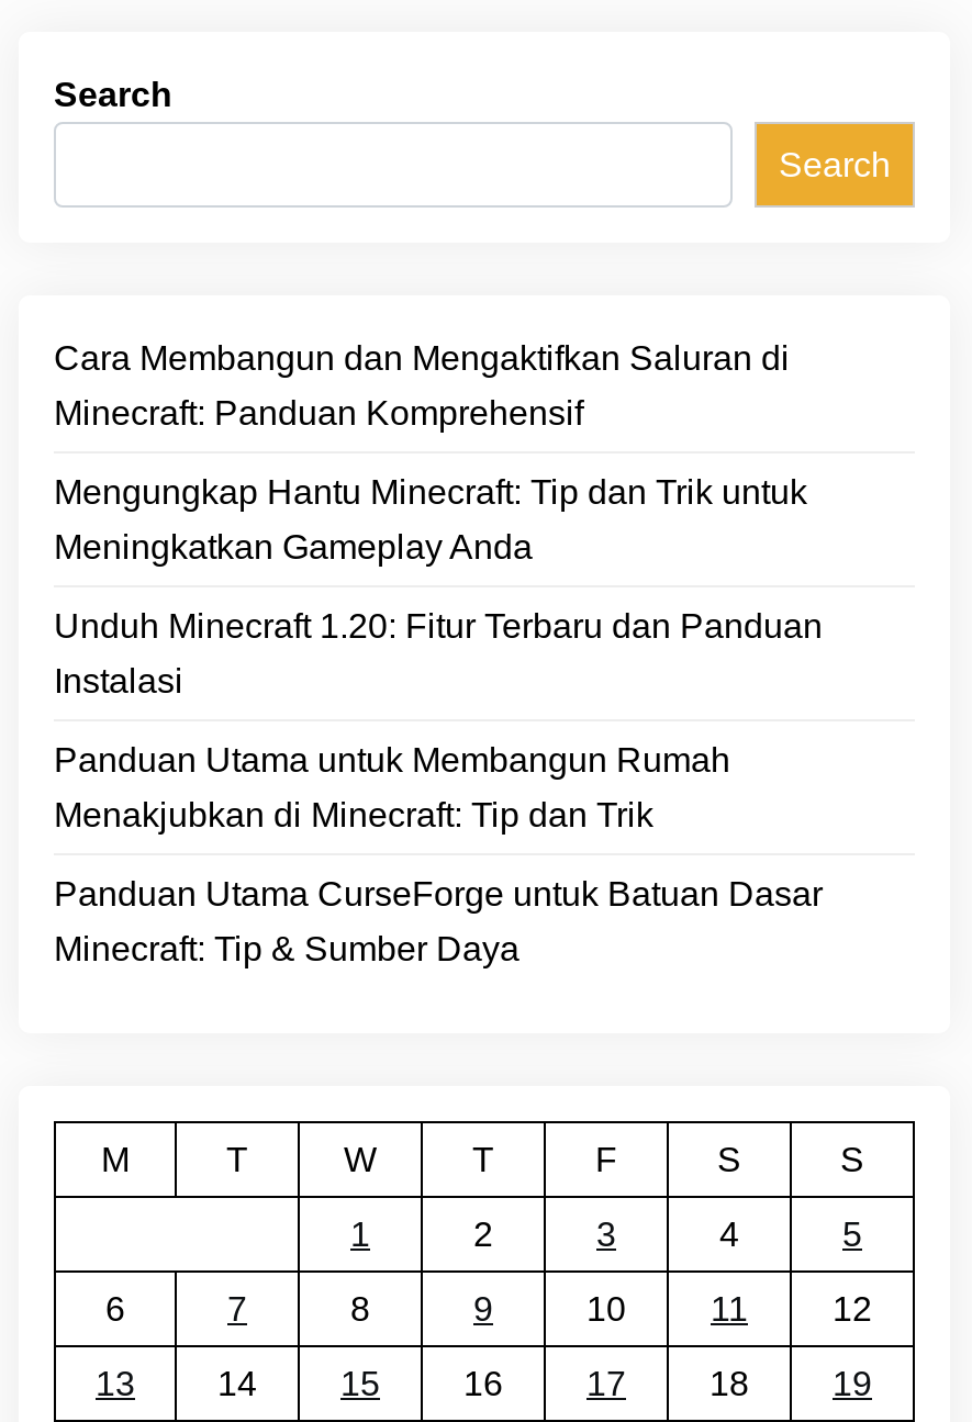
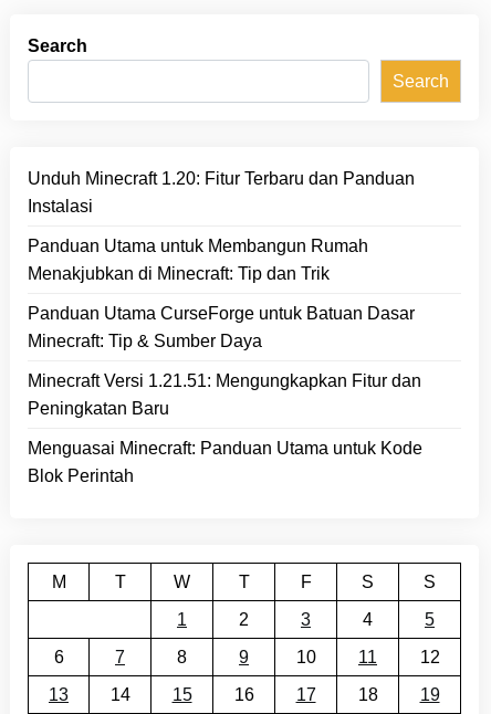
- Cara Membangun dan Mengaktifkan Saluran di
- Minecraft: Panduan Komprehensif
- Mengungkap Hantu Minecraft: Tip dan Trik untuk
- Meningkatkan Gameplay Anda

moved up: Unduh Minecraft 1.20: Fitur Terbaru dan Panduan | Instalasi | Panduan Utama untuk Membangun Rumah | Menakjubkan di Minecraft: Tip dan Trik | Panduan Utama CurseForge untuk Batuan Dasar | Minecraft: Tip & Sumber Daya

+ Minecraft Versi 1.21.51: Mengungkapkan Fitur dan
+ Peningkatan Baru
+ Menguasai Minecraft: Panduan Utama untuk Kode
+ Blok Perintah
